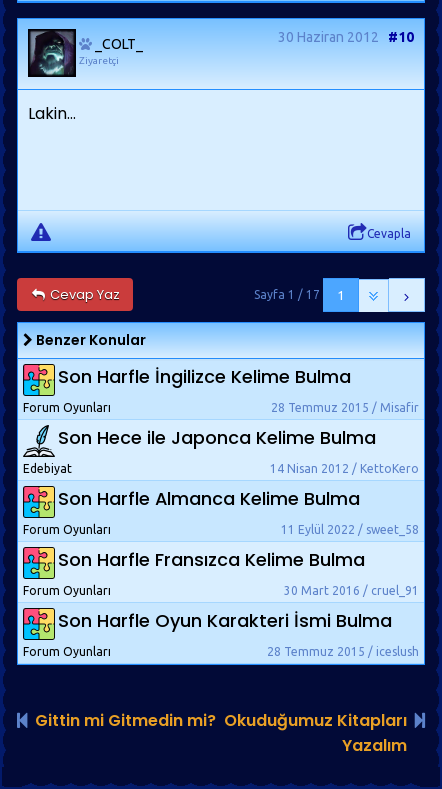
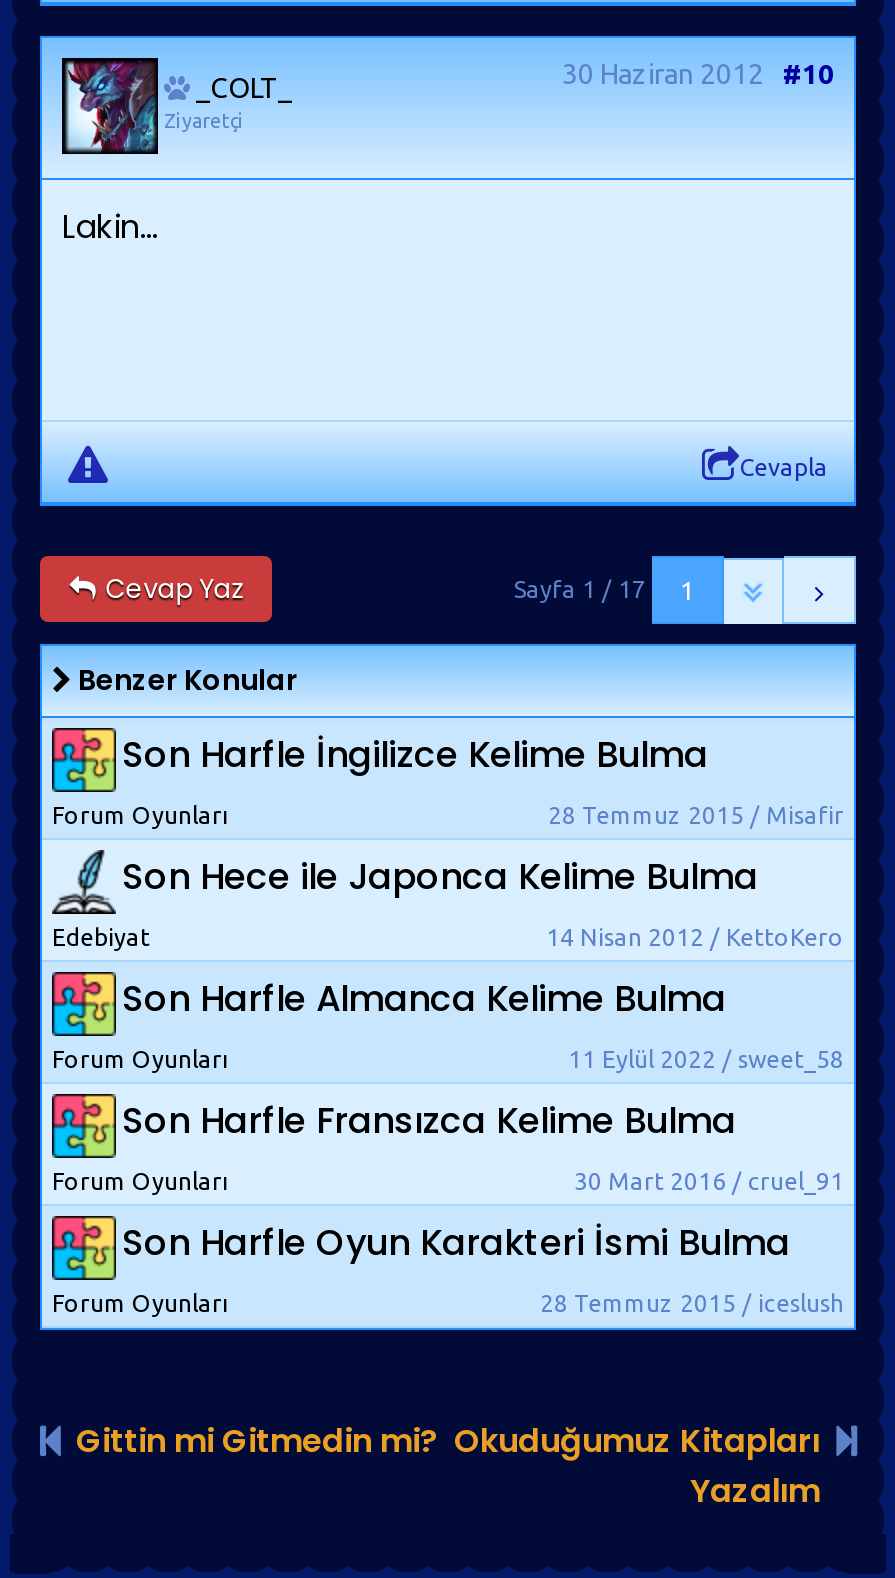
- [image]
+ [image]
